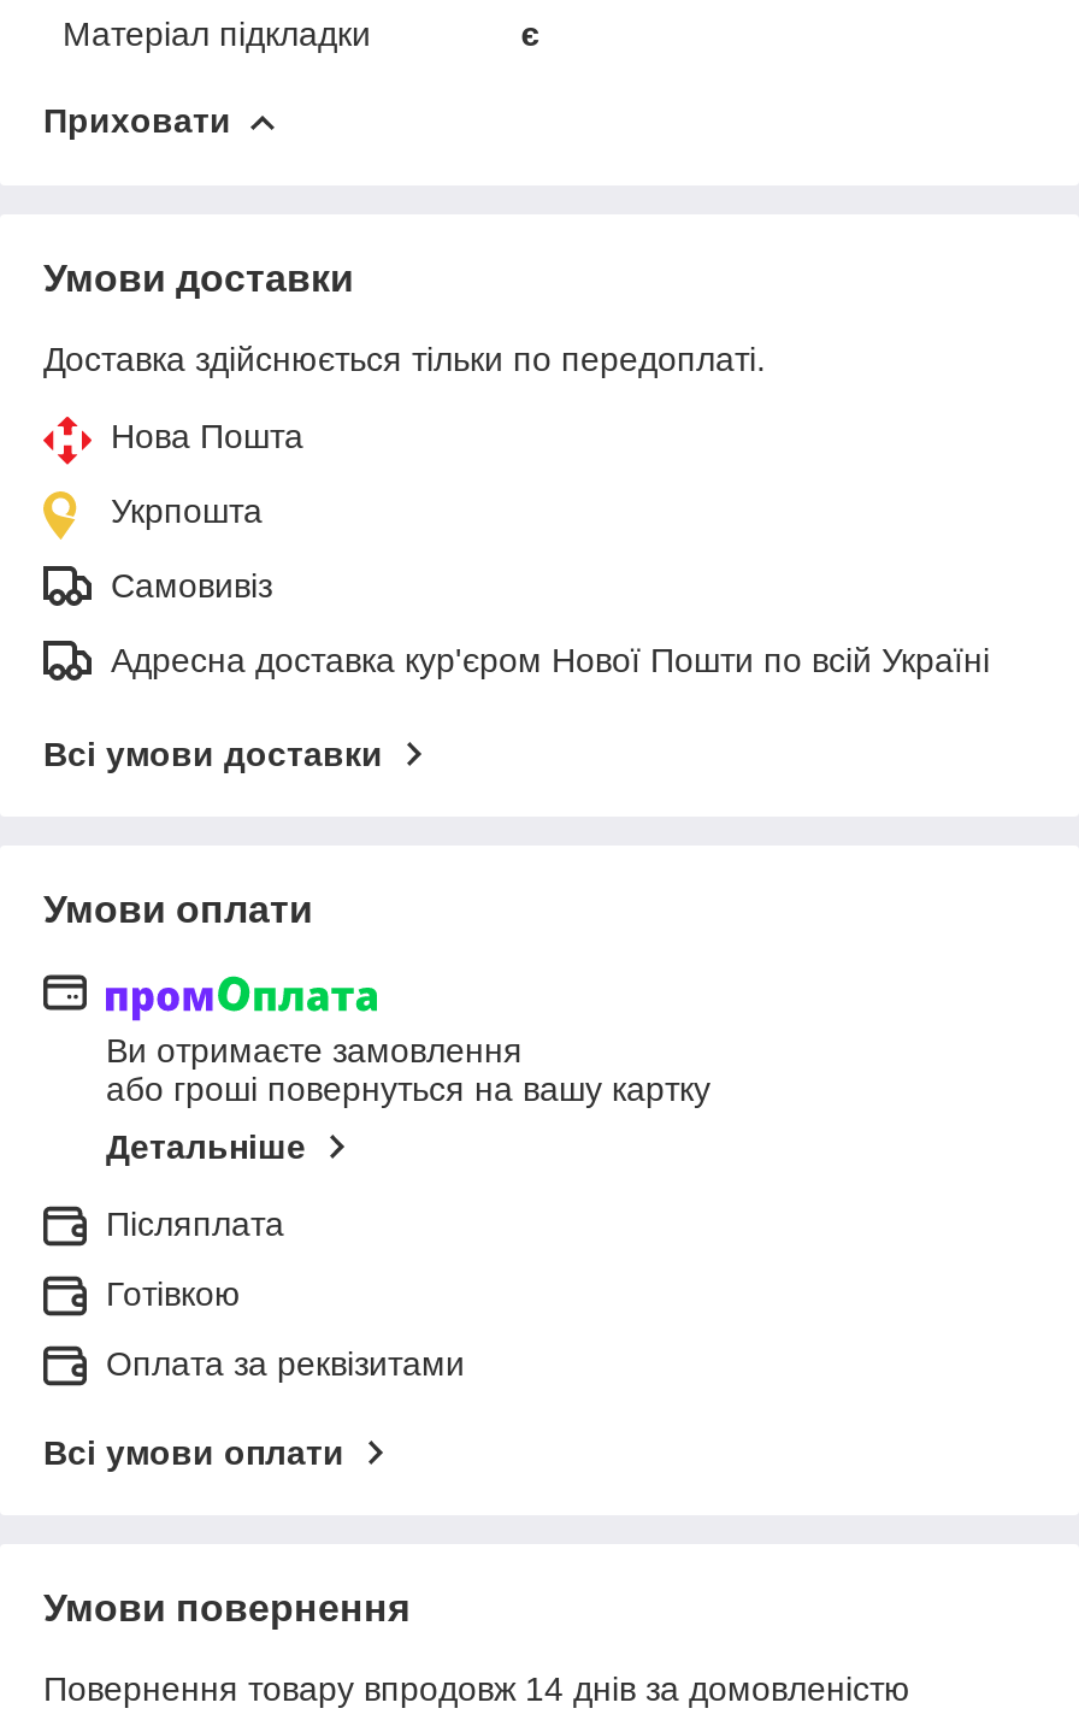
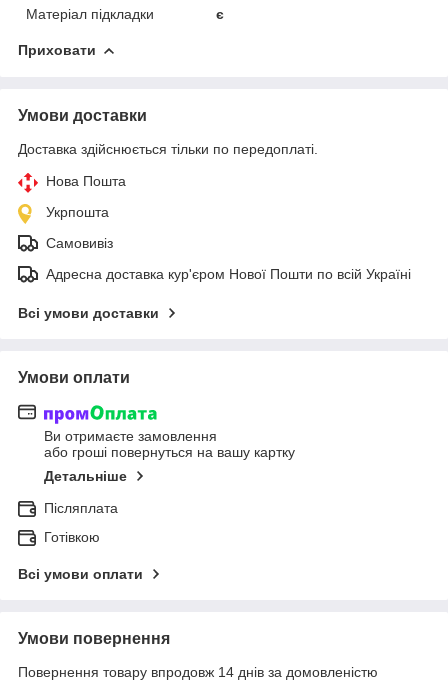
- Оплата за реквізитами
